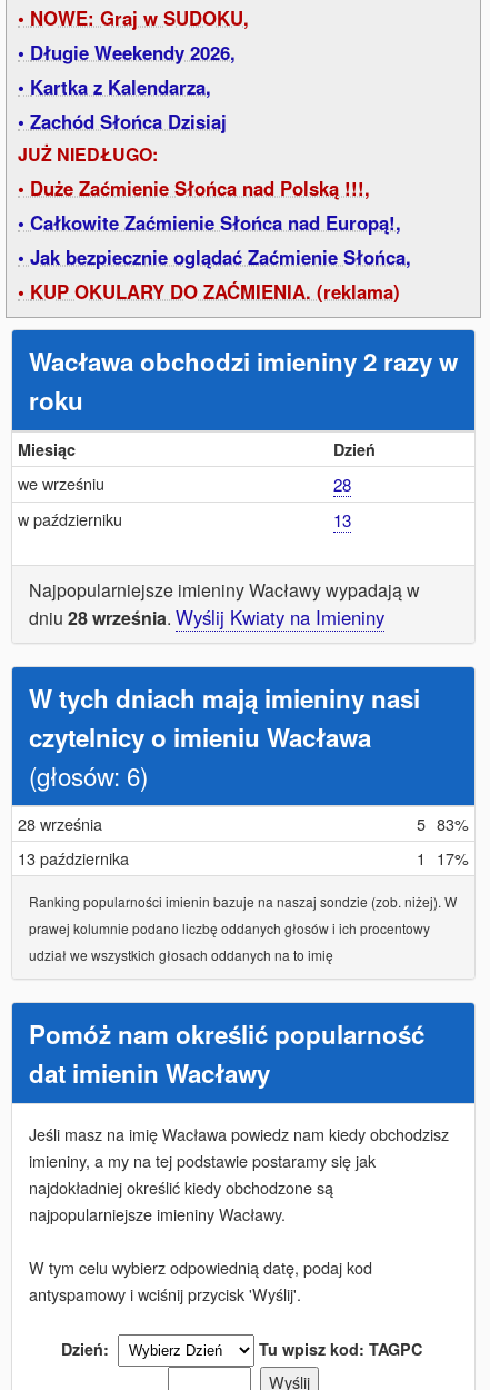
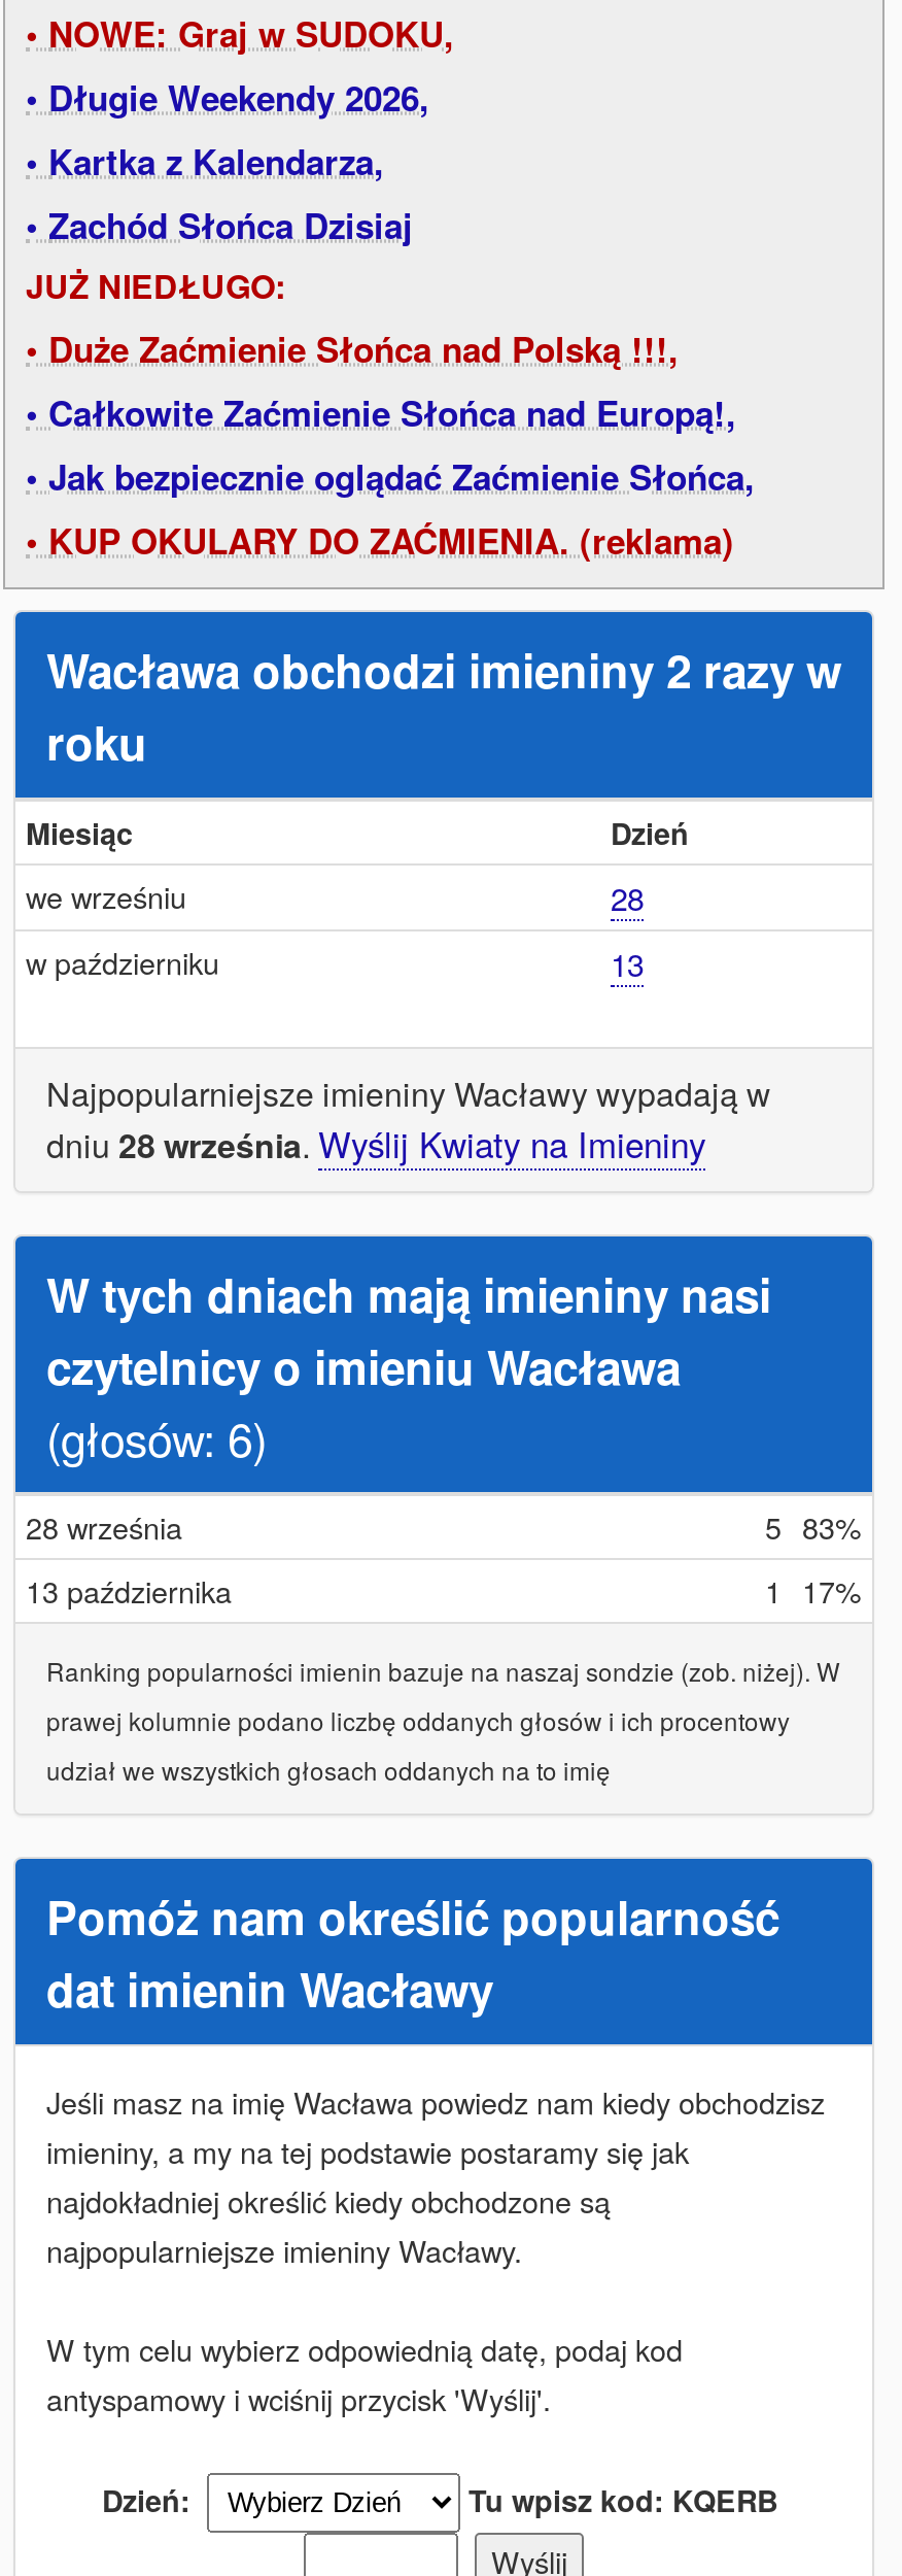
- Tu wpisz kod: TAGPC
+ Tu wpisz kod: KQERB
